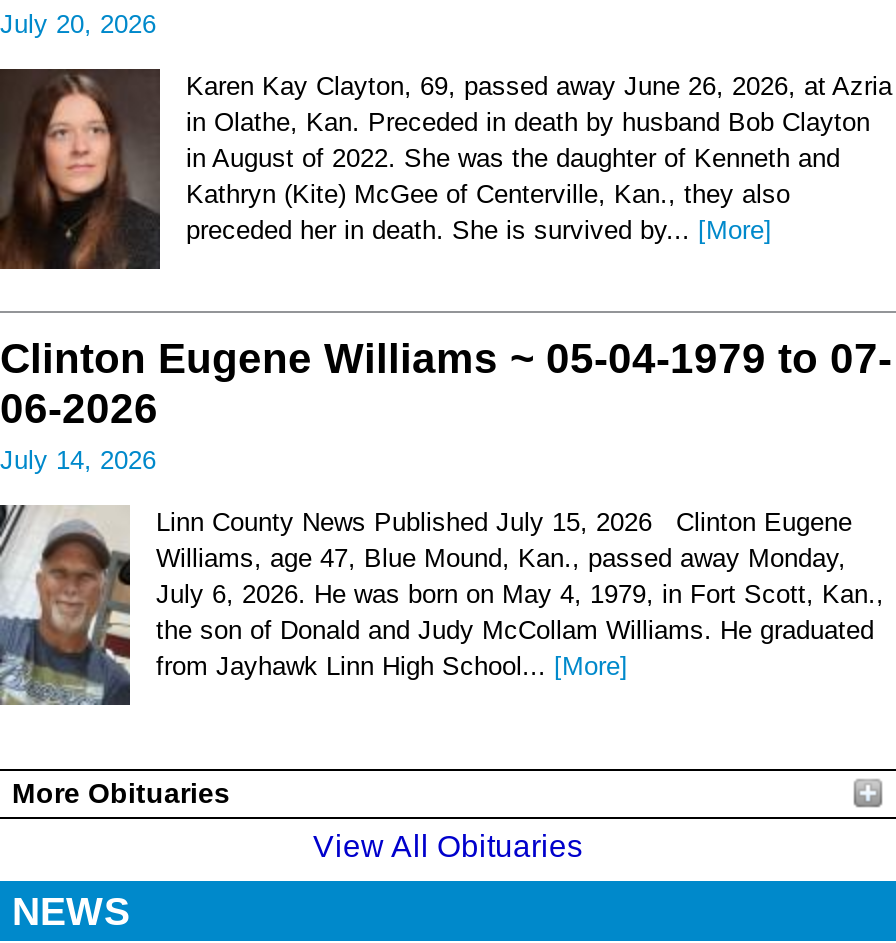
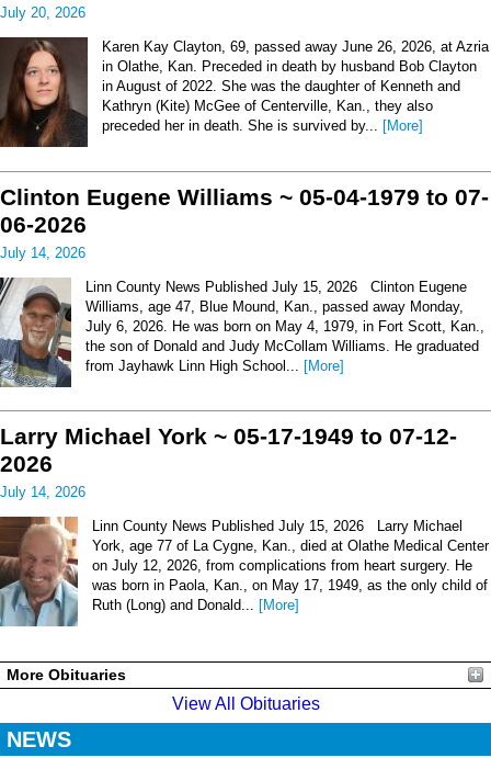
+ [image]
+ Larry Michael York ~ 05-17-1949 to 07-12-
+ 2026
+ July 14, 2026
+ Linn County News Published July 15, 2026 Larry Michael
+ York, age 77 of La Cygne, Kan., died at Olathe Medical Center
+ on July 12, 2026, from complications from heart surgery. He
+ was born in Paola, Kan., on May 17, 1949, as the only child of
+ Ruth (Long) and Donald... [More]
